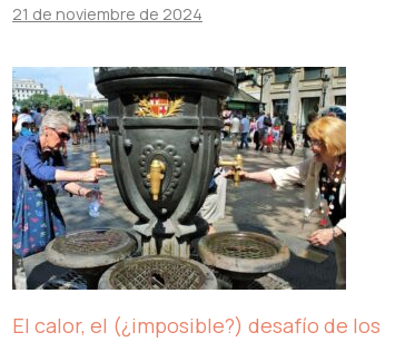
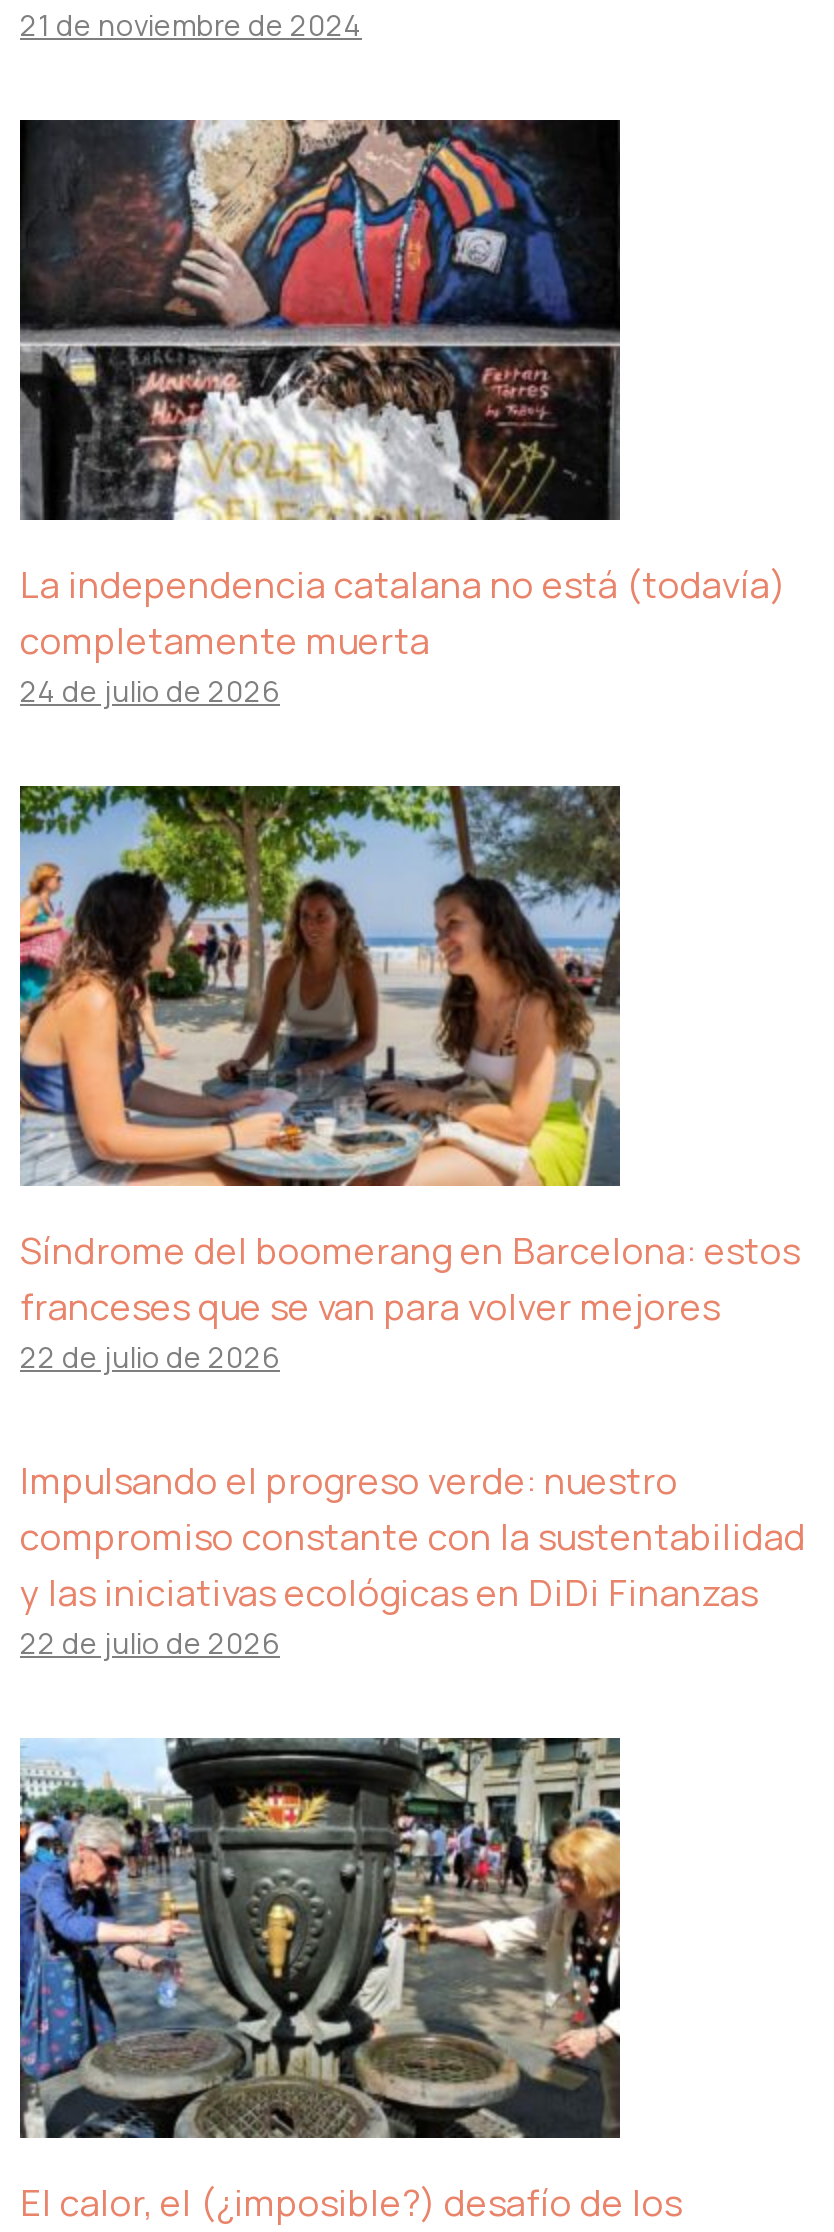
+ [image]
+ La independencia catalana no está (todavía)
+ completamente muerta
+ 24 de julio de 2026

+ [image]
+ Síndrome del boomerang en Barcelona: estos
+ franceses que se van para volver mejores
+ 22 de julio de 2026
+ Impulsando el progreso verde: nuestro
+ compromiso constante con la sustentabilidad
+ y las iniciativas ecológicas en DiDi Finanzas
+ 22 de julio de 2026
